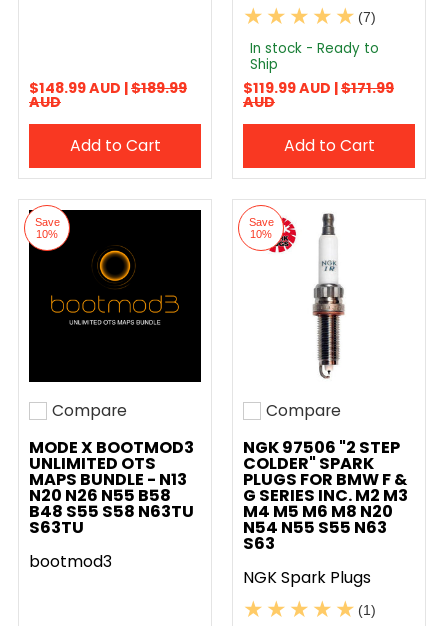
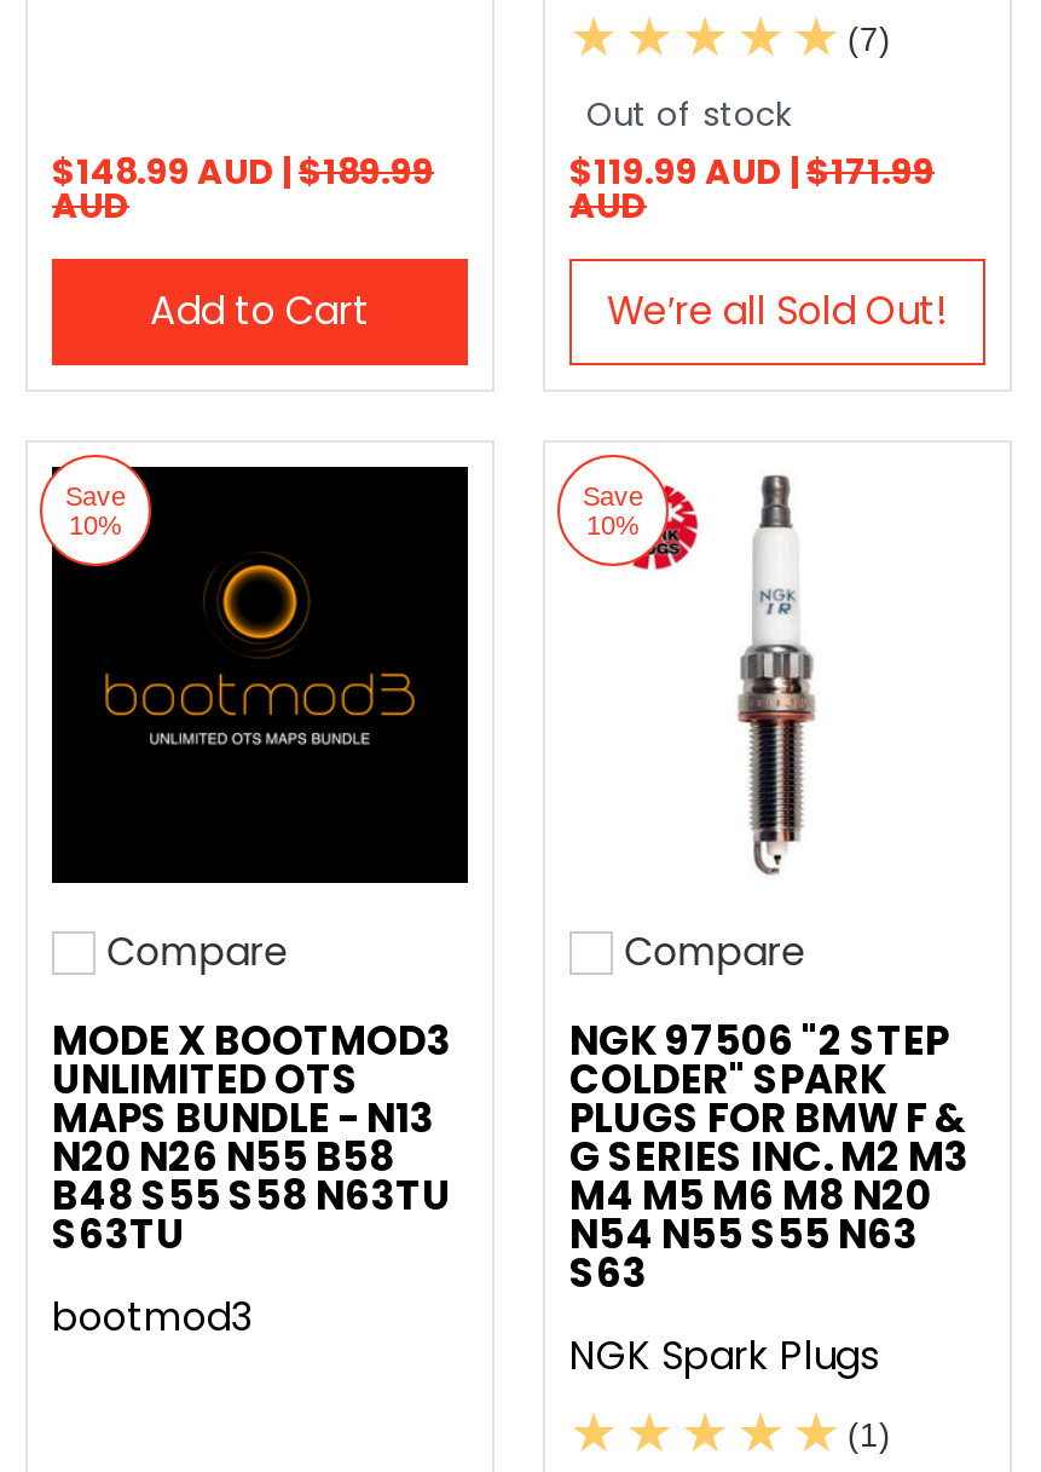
- In stock - Ready to
- Ship
+ Out of stock

- Add to Cart
+ We′re all Sold Out!
